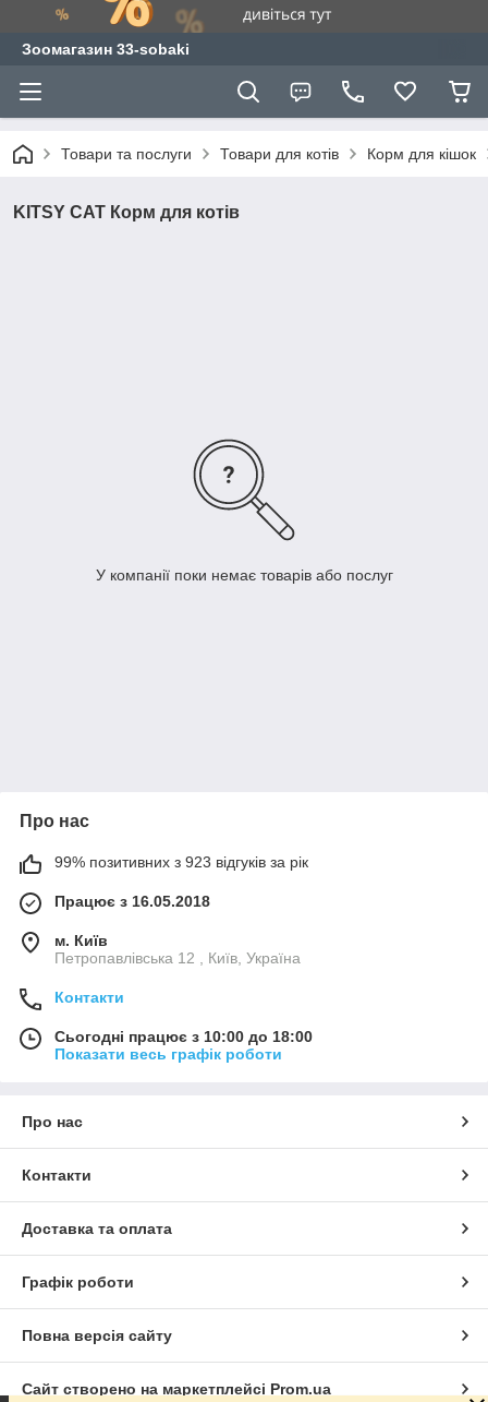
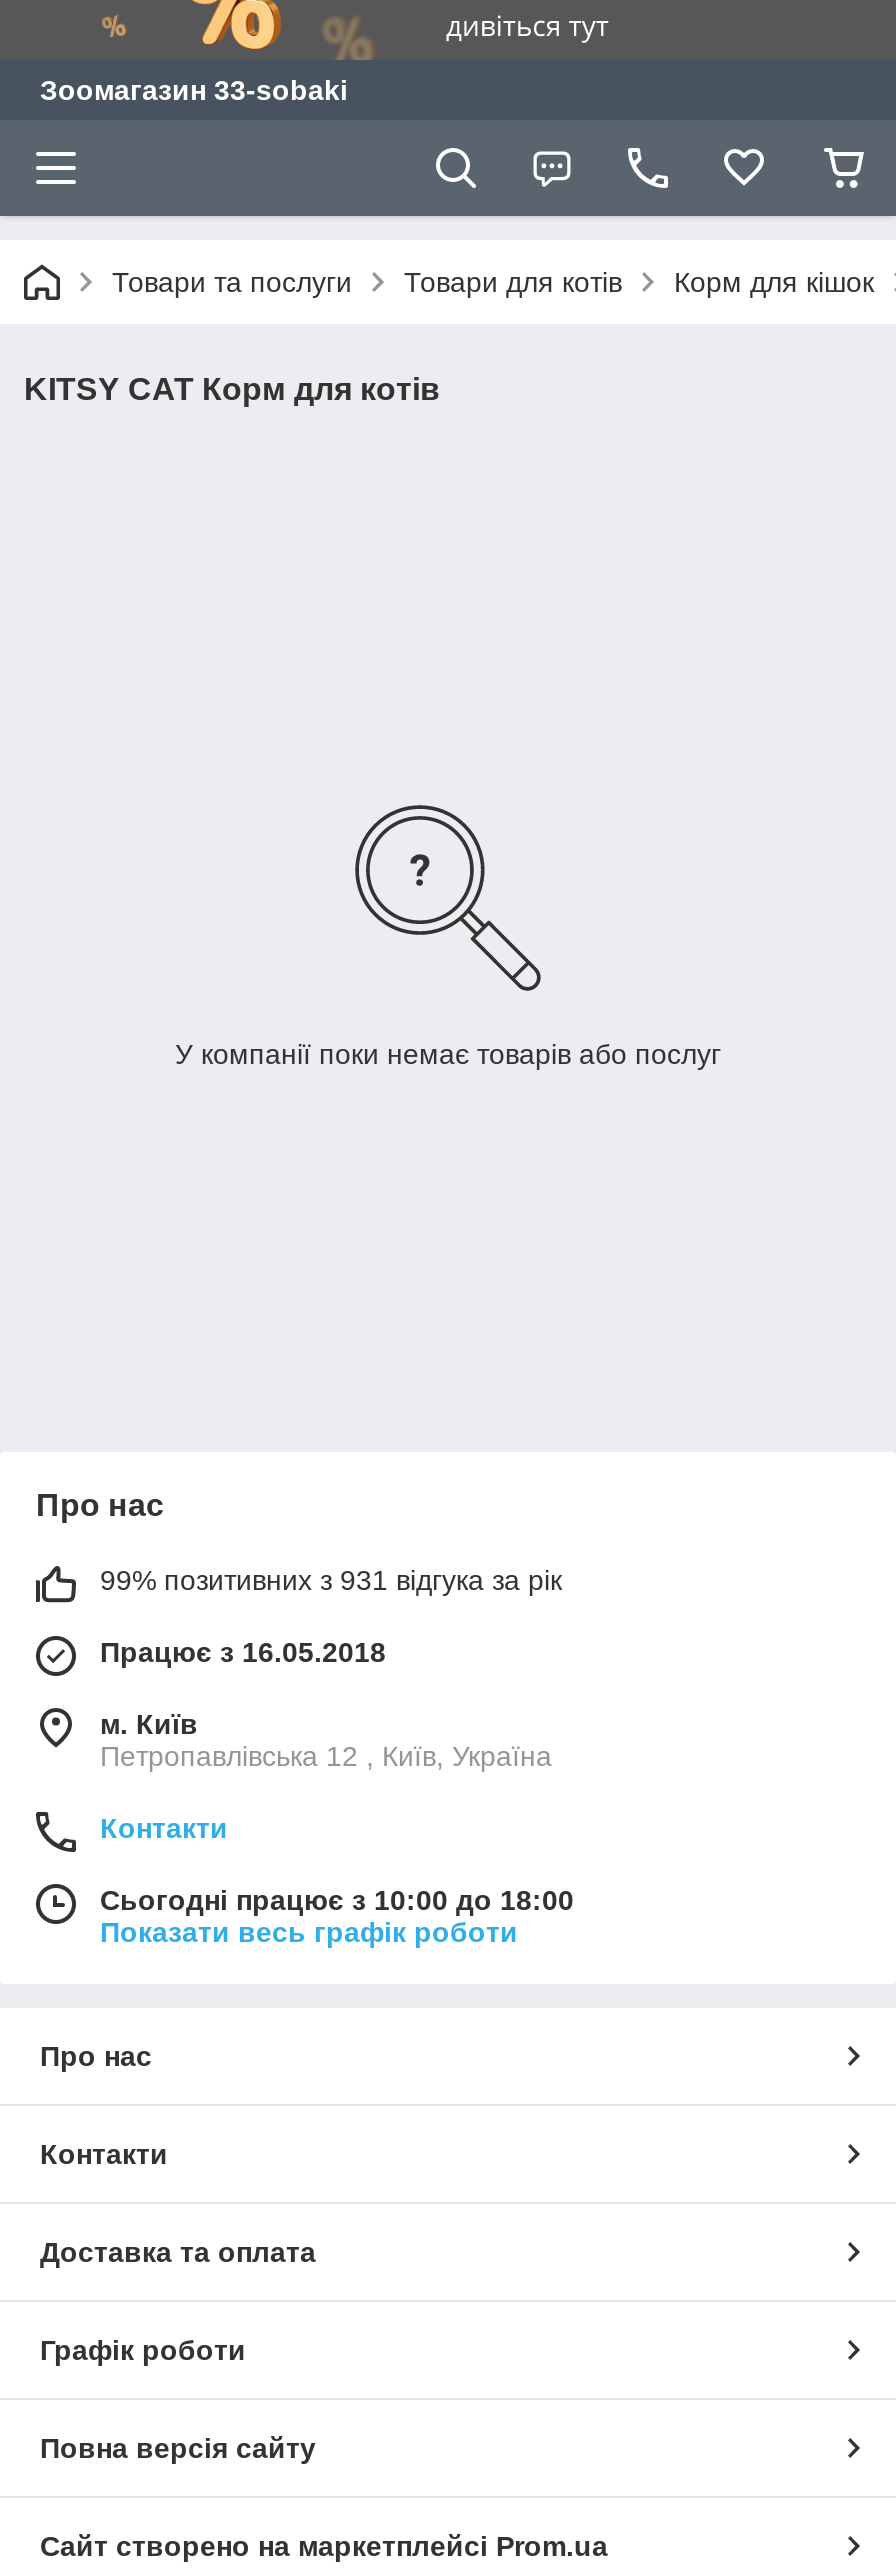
- 99% позитивних з 923 відгуків за рік
+ 99% позитивних з 931 відгука за рік
